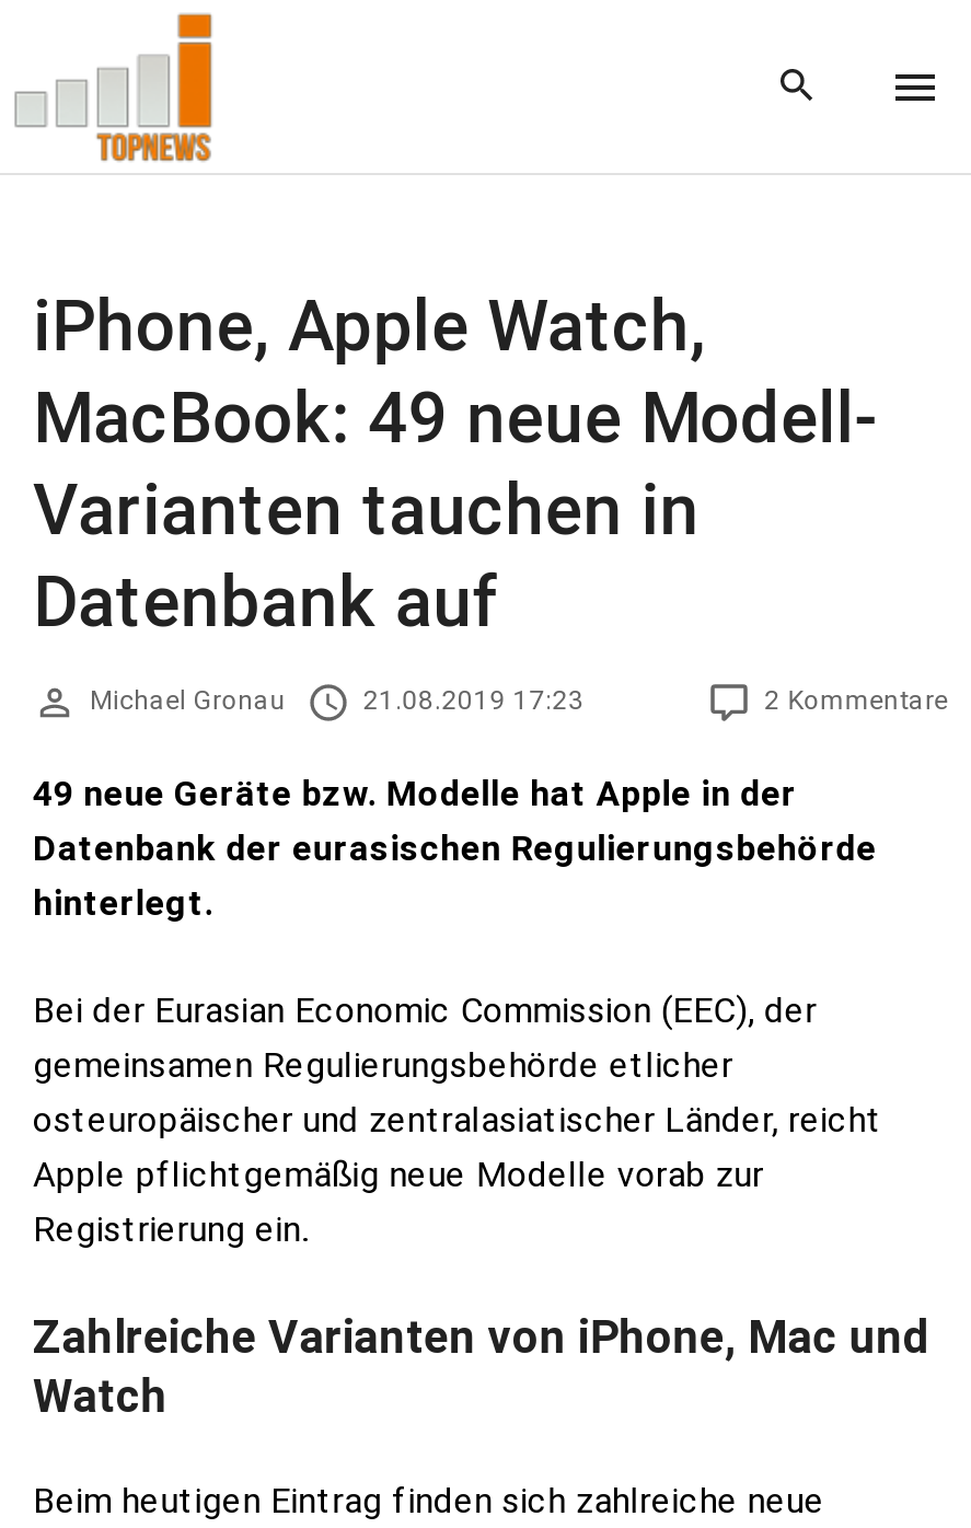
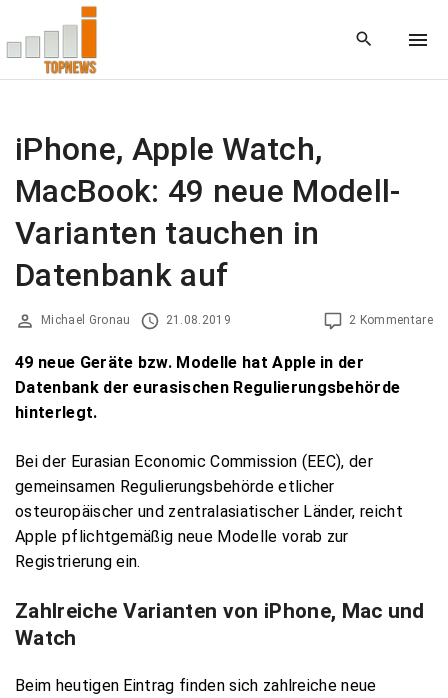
- 21.08.2019 17:23
+ 21.08.2019
